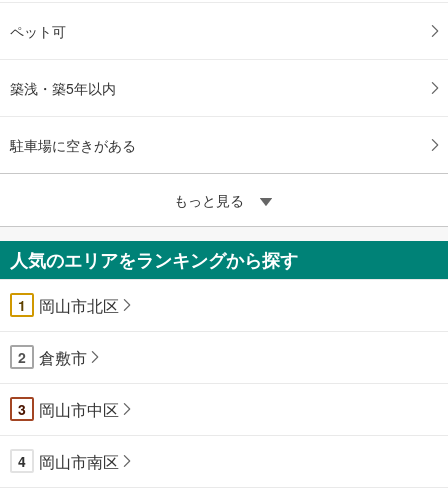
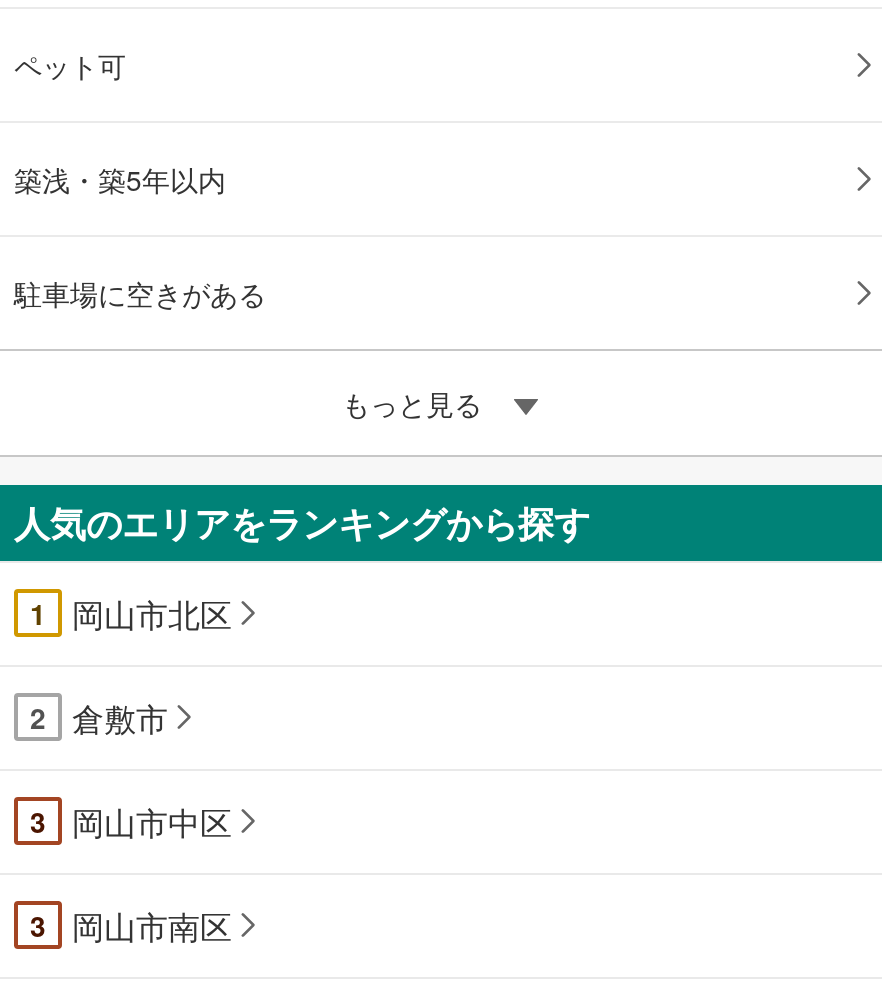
- 4 岡山市南区
+ 3 岡山市南区
